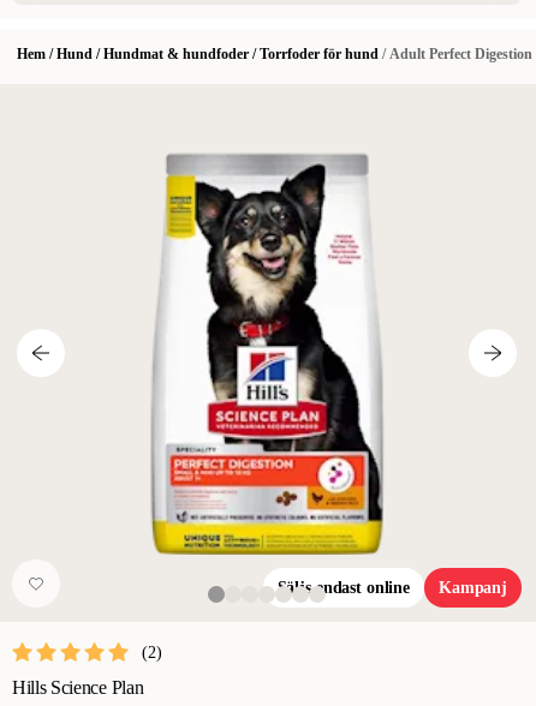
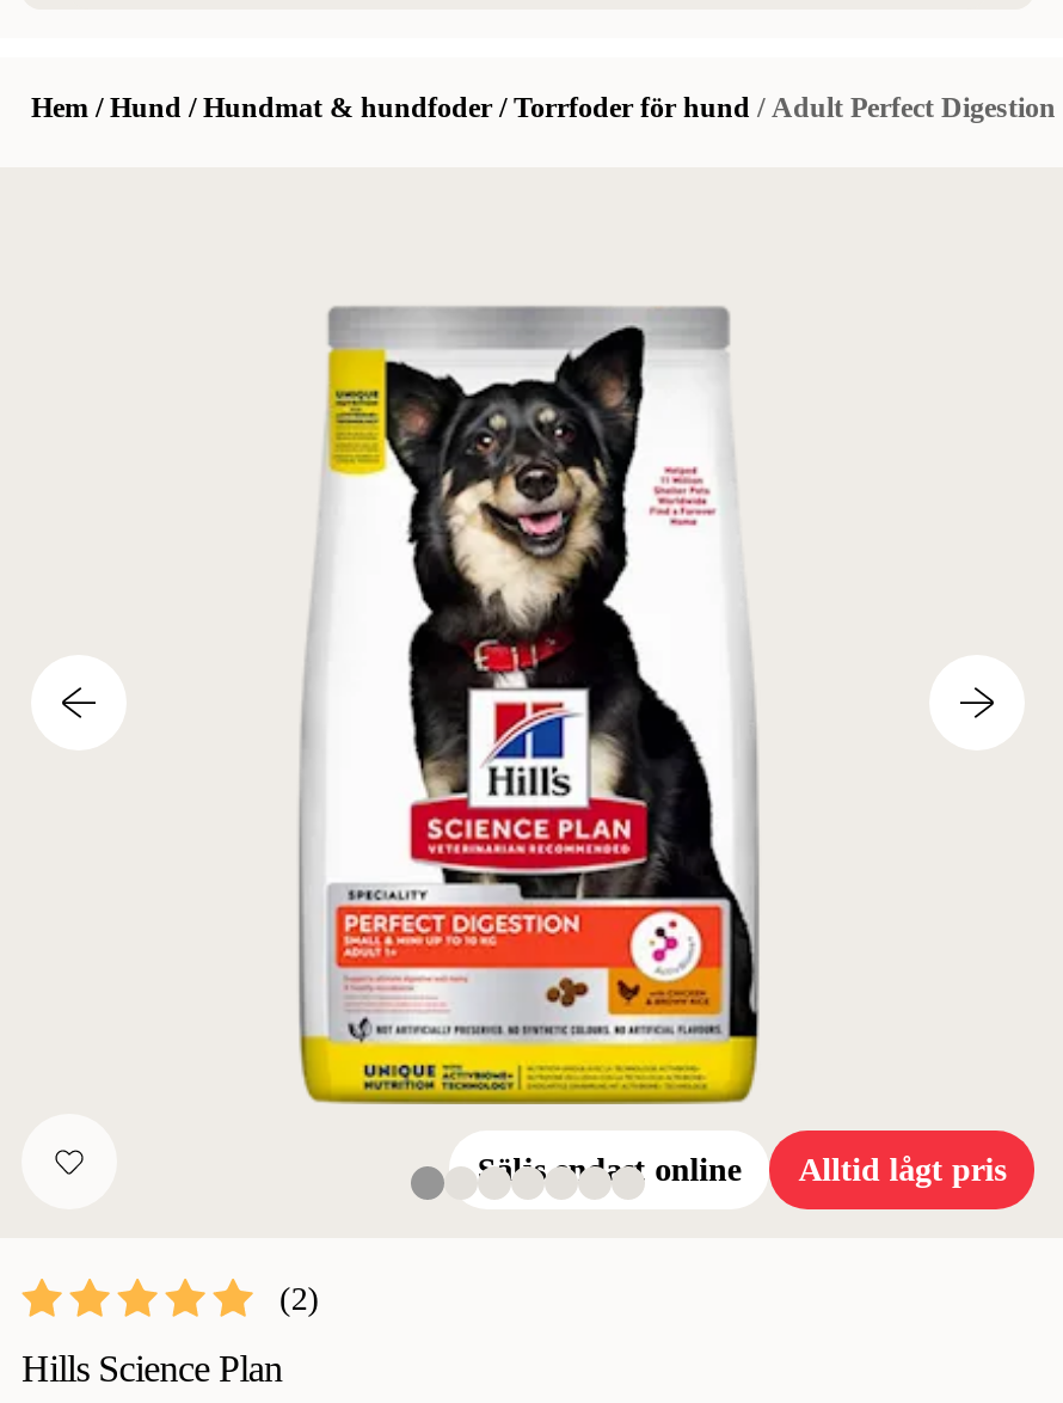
- Kampanj
+ Alltid lågt pris
